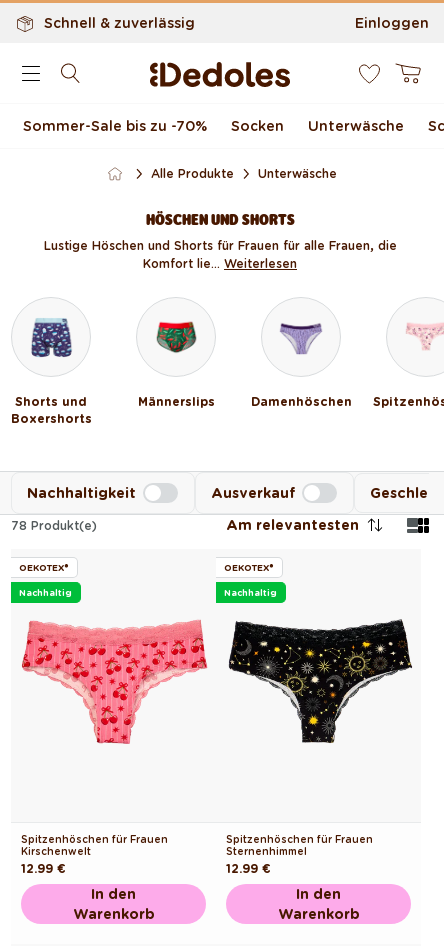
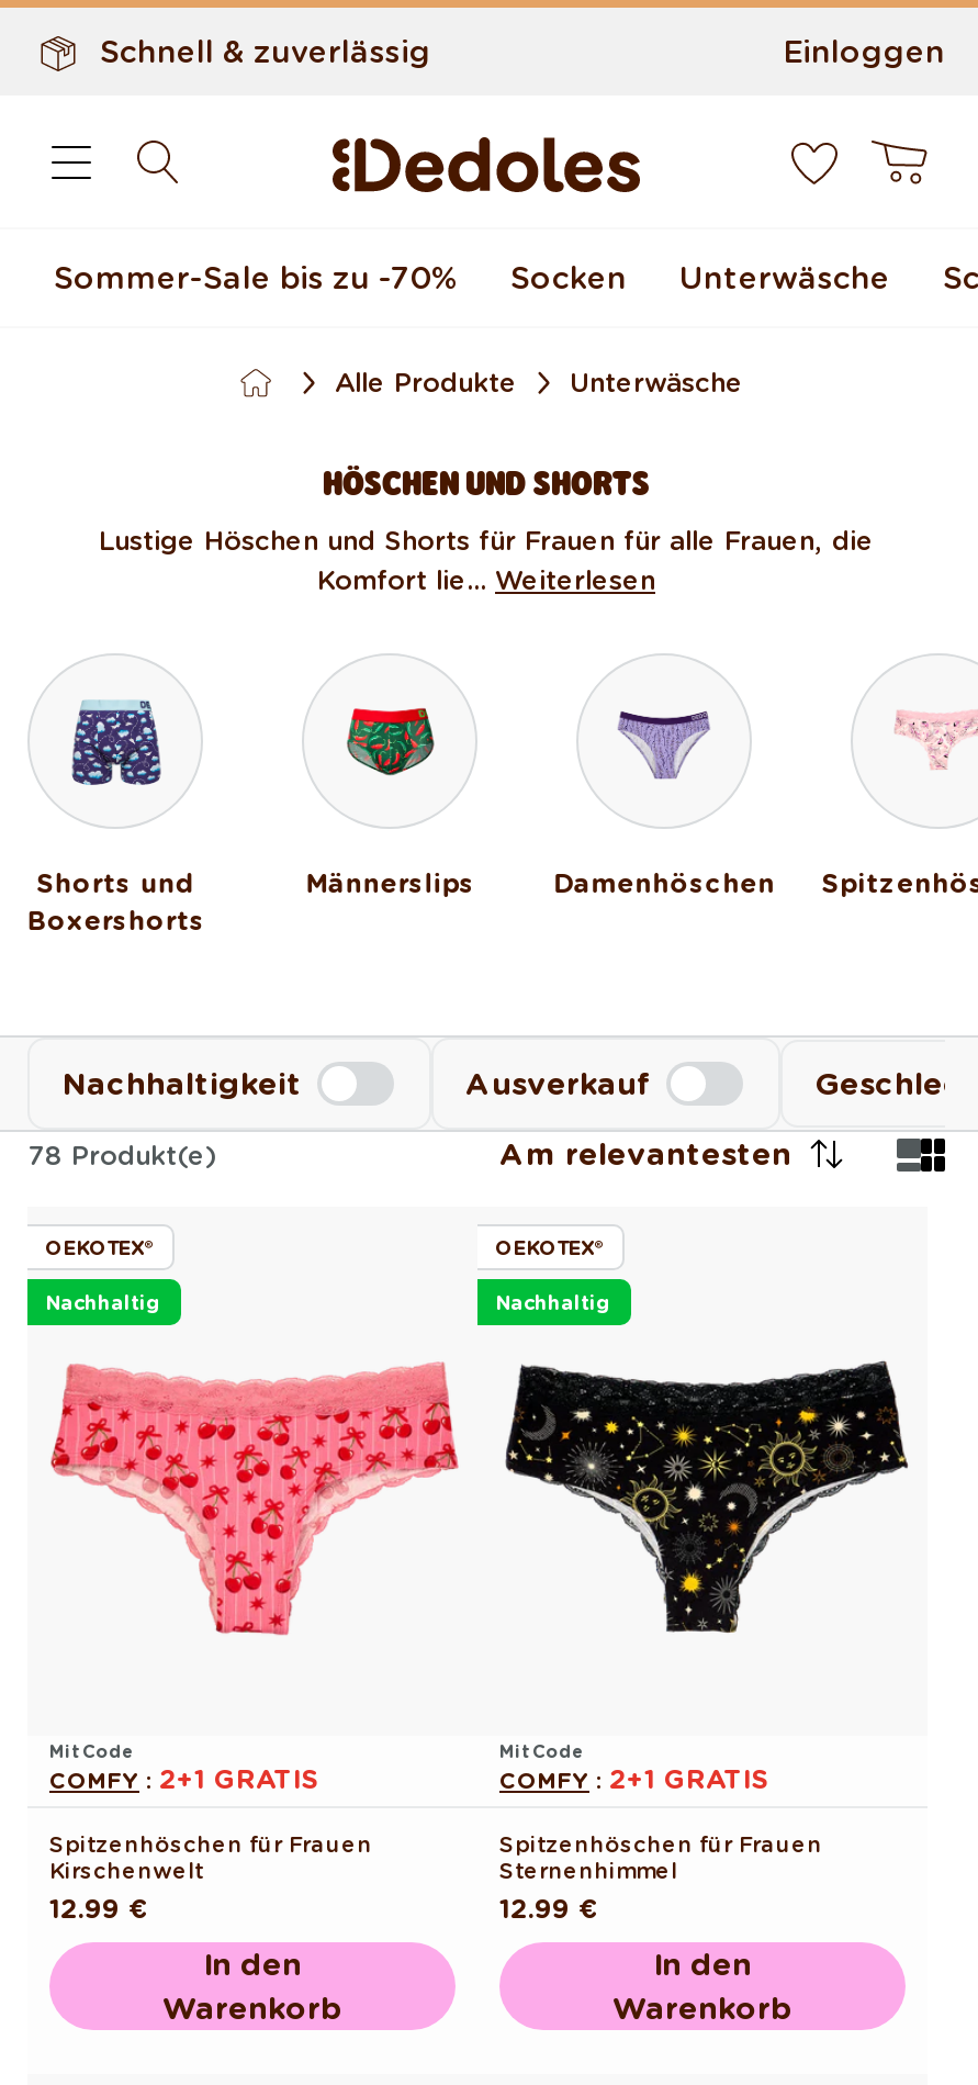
+ Mit Code
+ COMFY: 2+1 GRATIS

+ Mit Code
+ COMFY: 2+1 GRATIS
